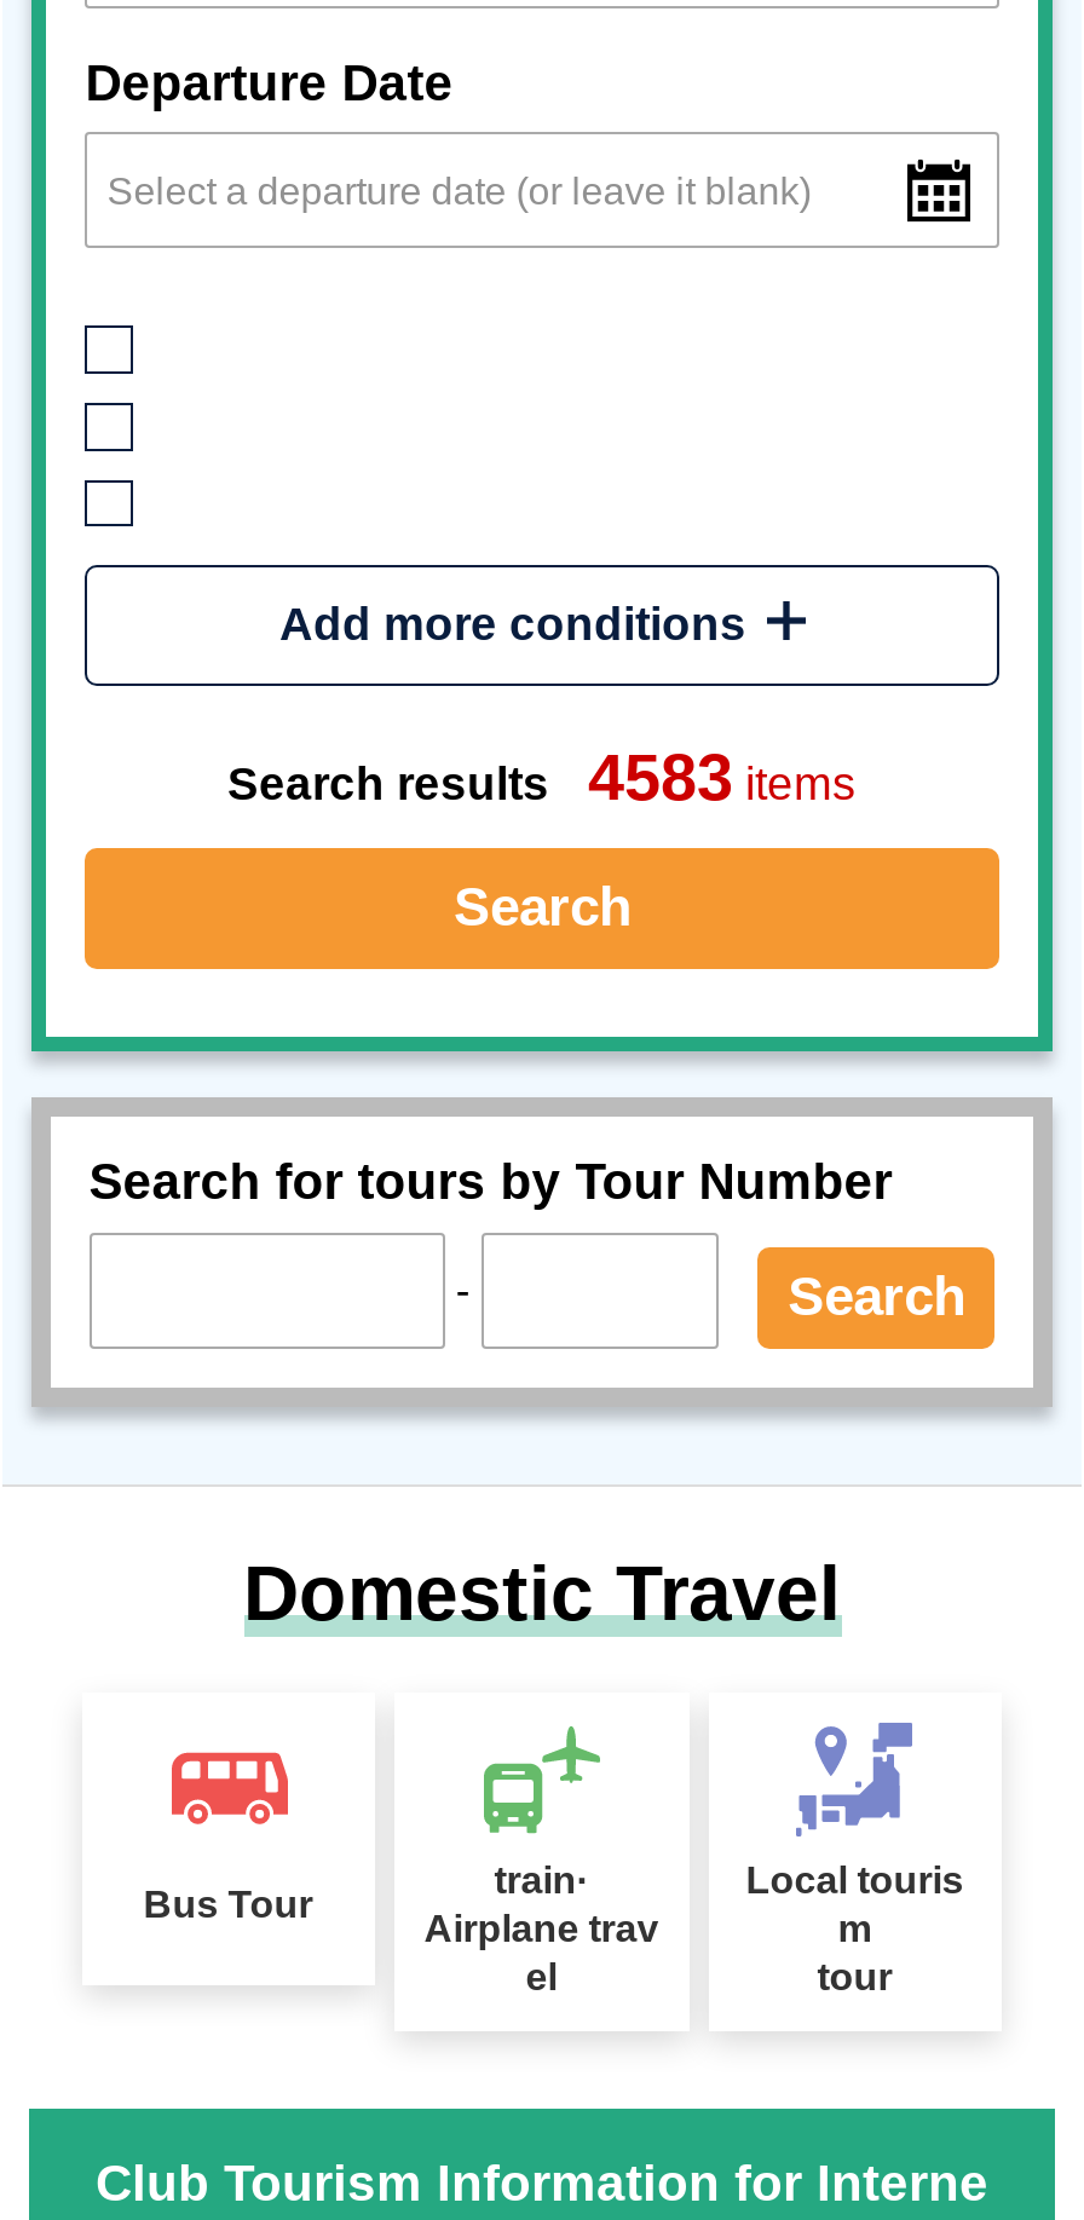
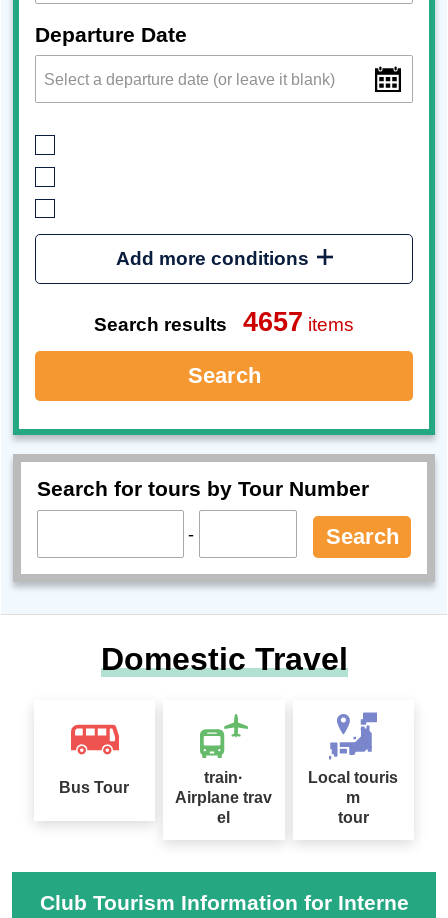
- Search results 4583 items
+ Search results 4657 items
